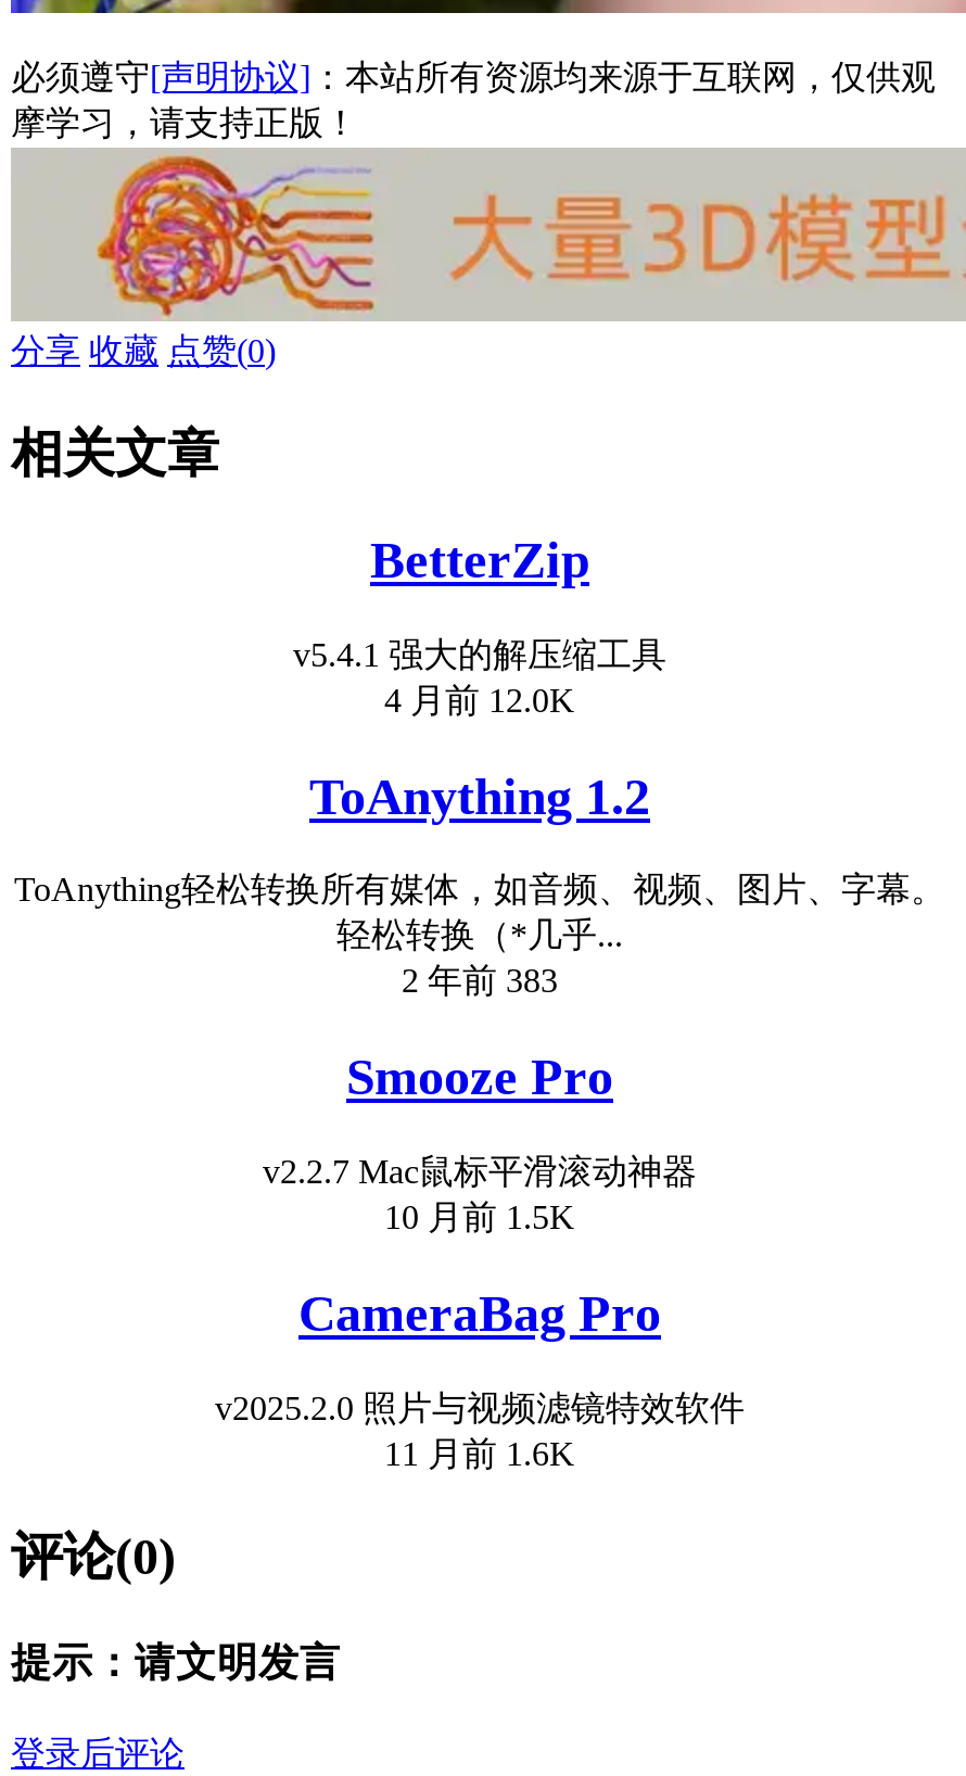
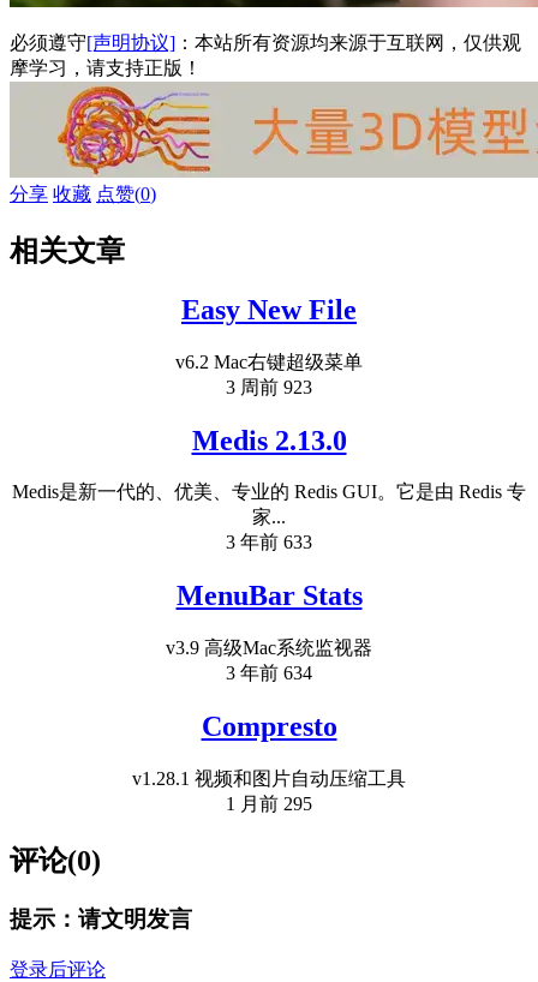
- BetterZip
+ Easy New File

- v5.4.1 强大的解压缩工具
- 4 月前 12.0K
+ v6.2 Mac右键超级菜单
+ 3 周前 923

- ToAnything 1.2
+ Medis 2.13.0

- ToAnything轻松转换所有媒体，如音频、视频、图片、字幕。
- 轻松转换（*几乎...
- 2 年前 383
+ Medis是新一代的、优美、专业的 Redis GUI。它是由 Redis 专
+ 家...
+ 3 年前 633

- Smooze Pro
+ MenuBar Stats

- v2.2.7 Mac鼠标平滑滚动神器
- 10 月前 1.5K
+ v3.9 高级Mac系统监视器
+ 3 年前 634

- CameraBag Pro
+ Compresto

- v2025.2.0 照片与视频滤镜特效软件
- 11 月前 1.6K
+ v1.28.1 视频和图片自动压缩工具
+ 1 月前 295
